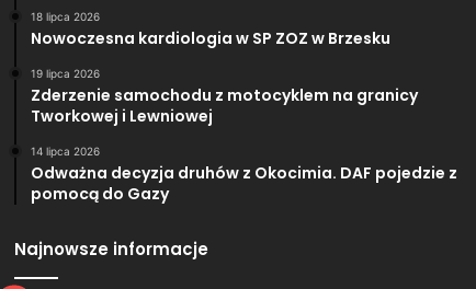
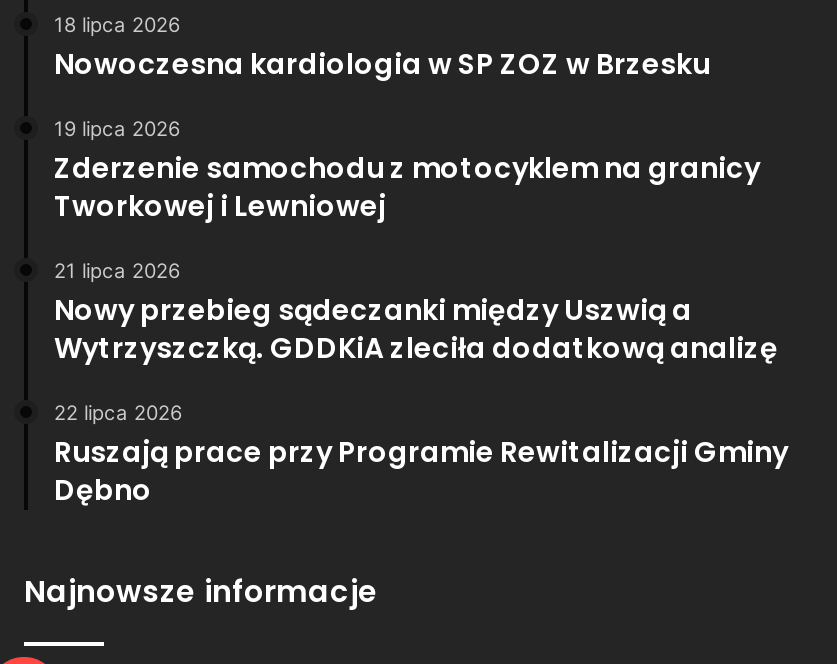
- 14 lipca 2026
- Odważna decyzja druhów z Okocimia. DAF pojedzie z
- pomocą do Gazy
+ 21 lipca 2026
+ Nowy przebieg sądeczanki między Uszwią a
+ Wytrzyszczką. GDDKiA zleciła dodatkową analizę
+ 22 lipca 2026
+ Ruszają prace przy Programie Rewitalizacji Gminy
+ Dębno
